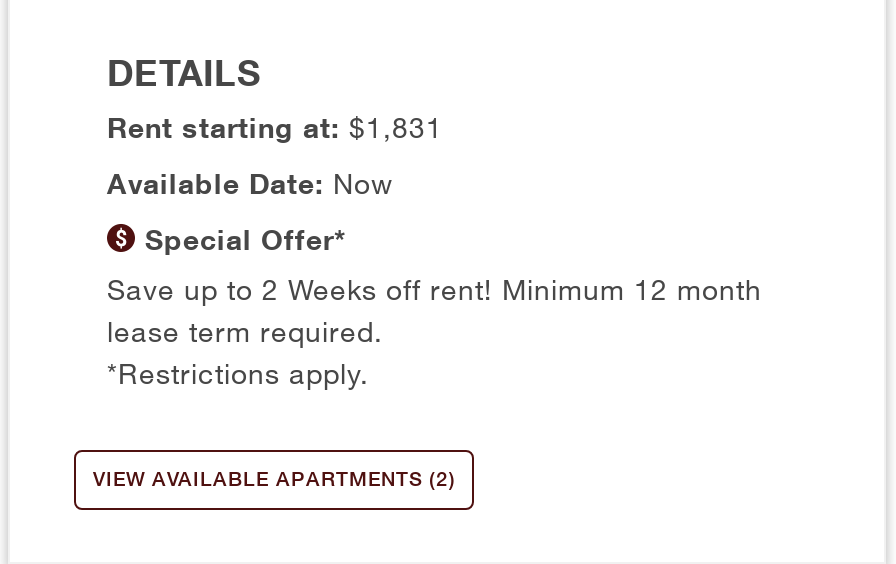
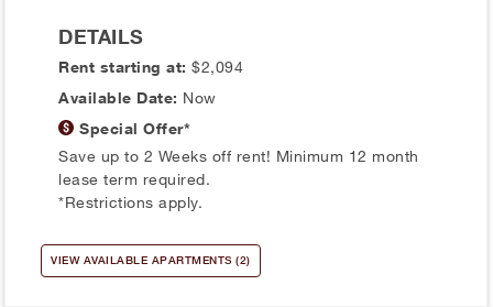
- Rent starting at: $1,831
+ Rent starting at: $2,094
